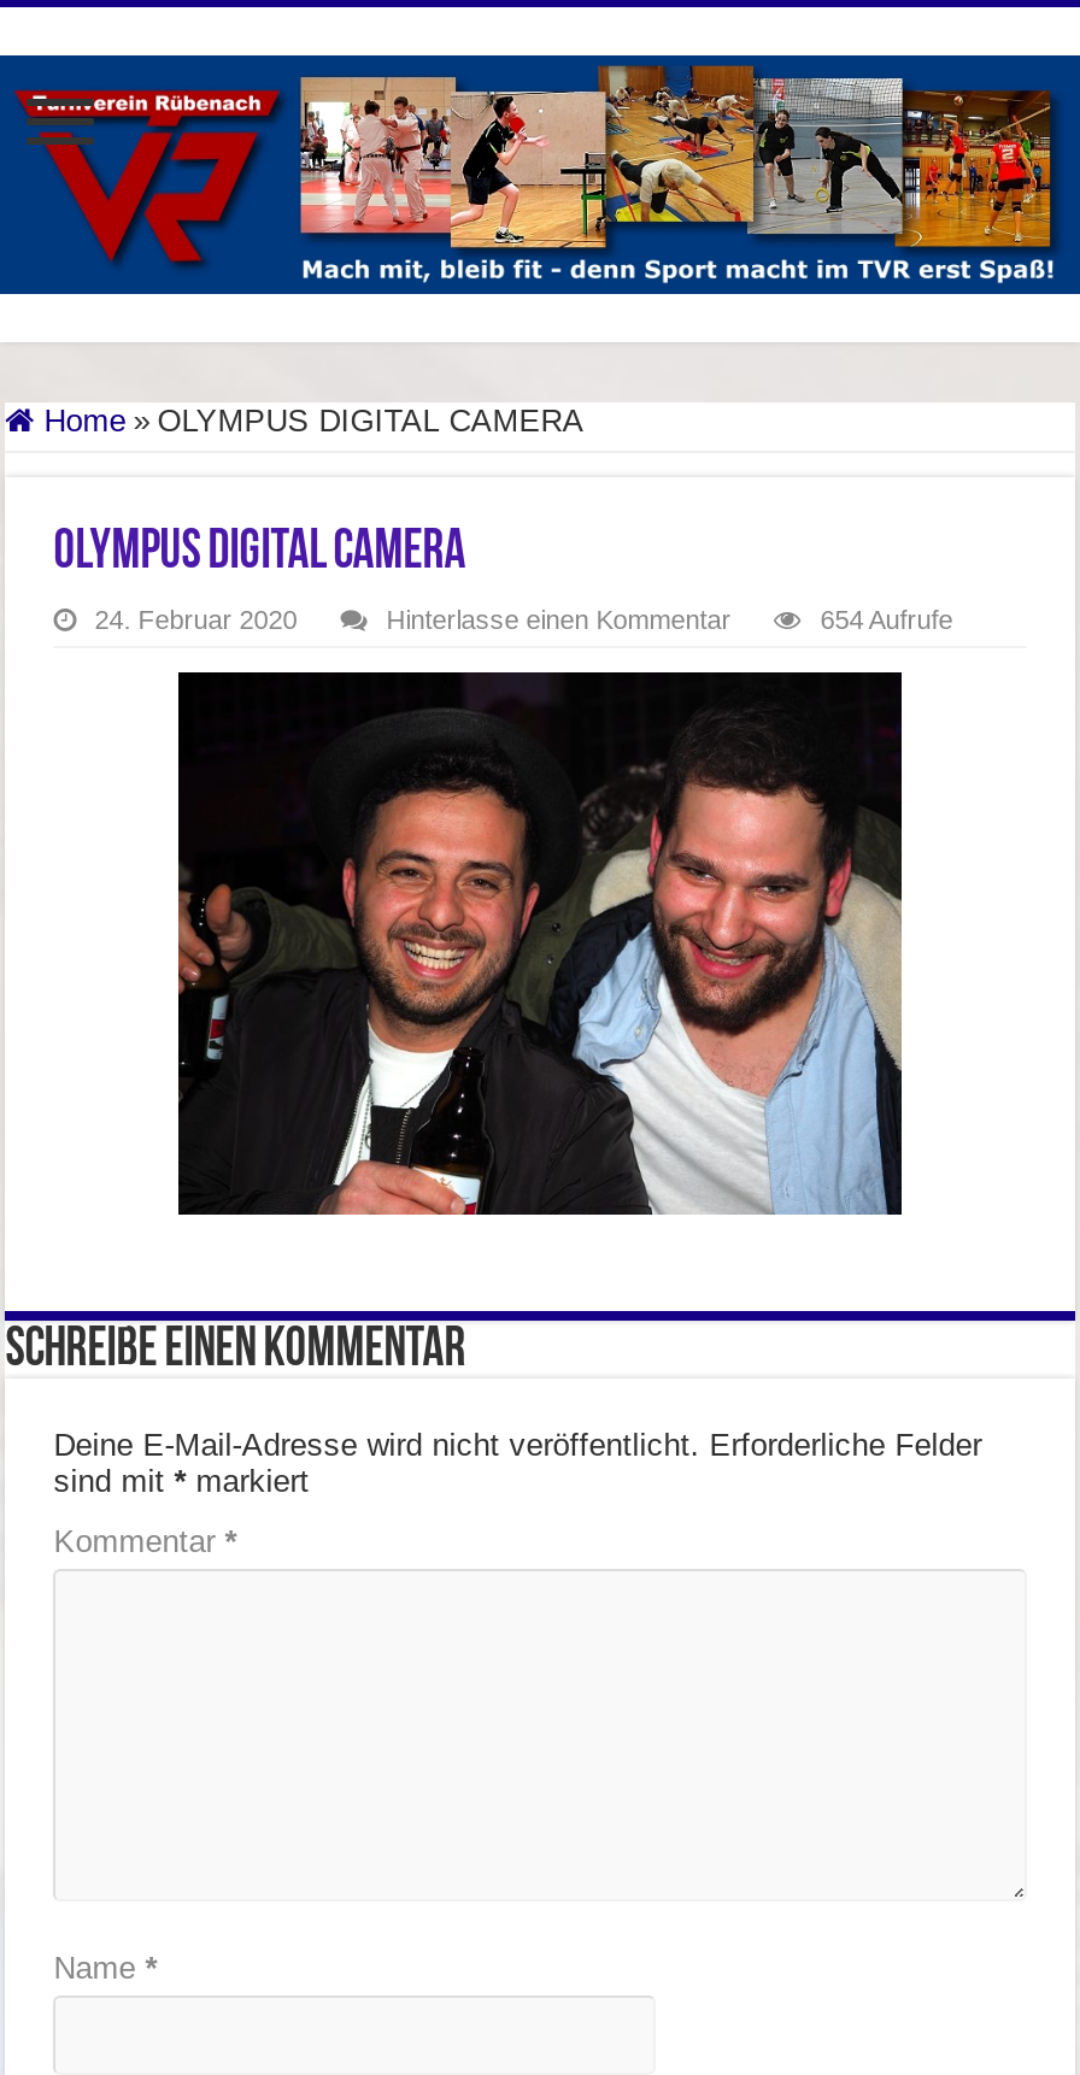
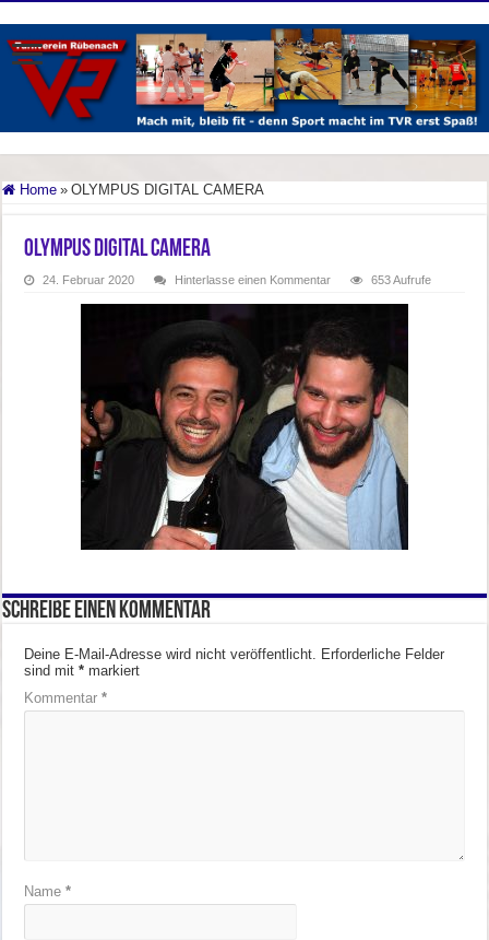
- 654 Aufrufe
+ 653 Aufrufe
